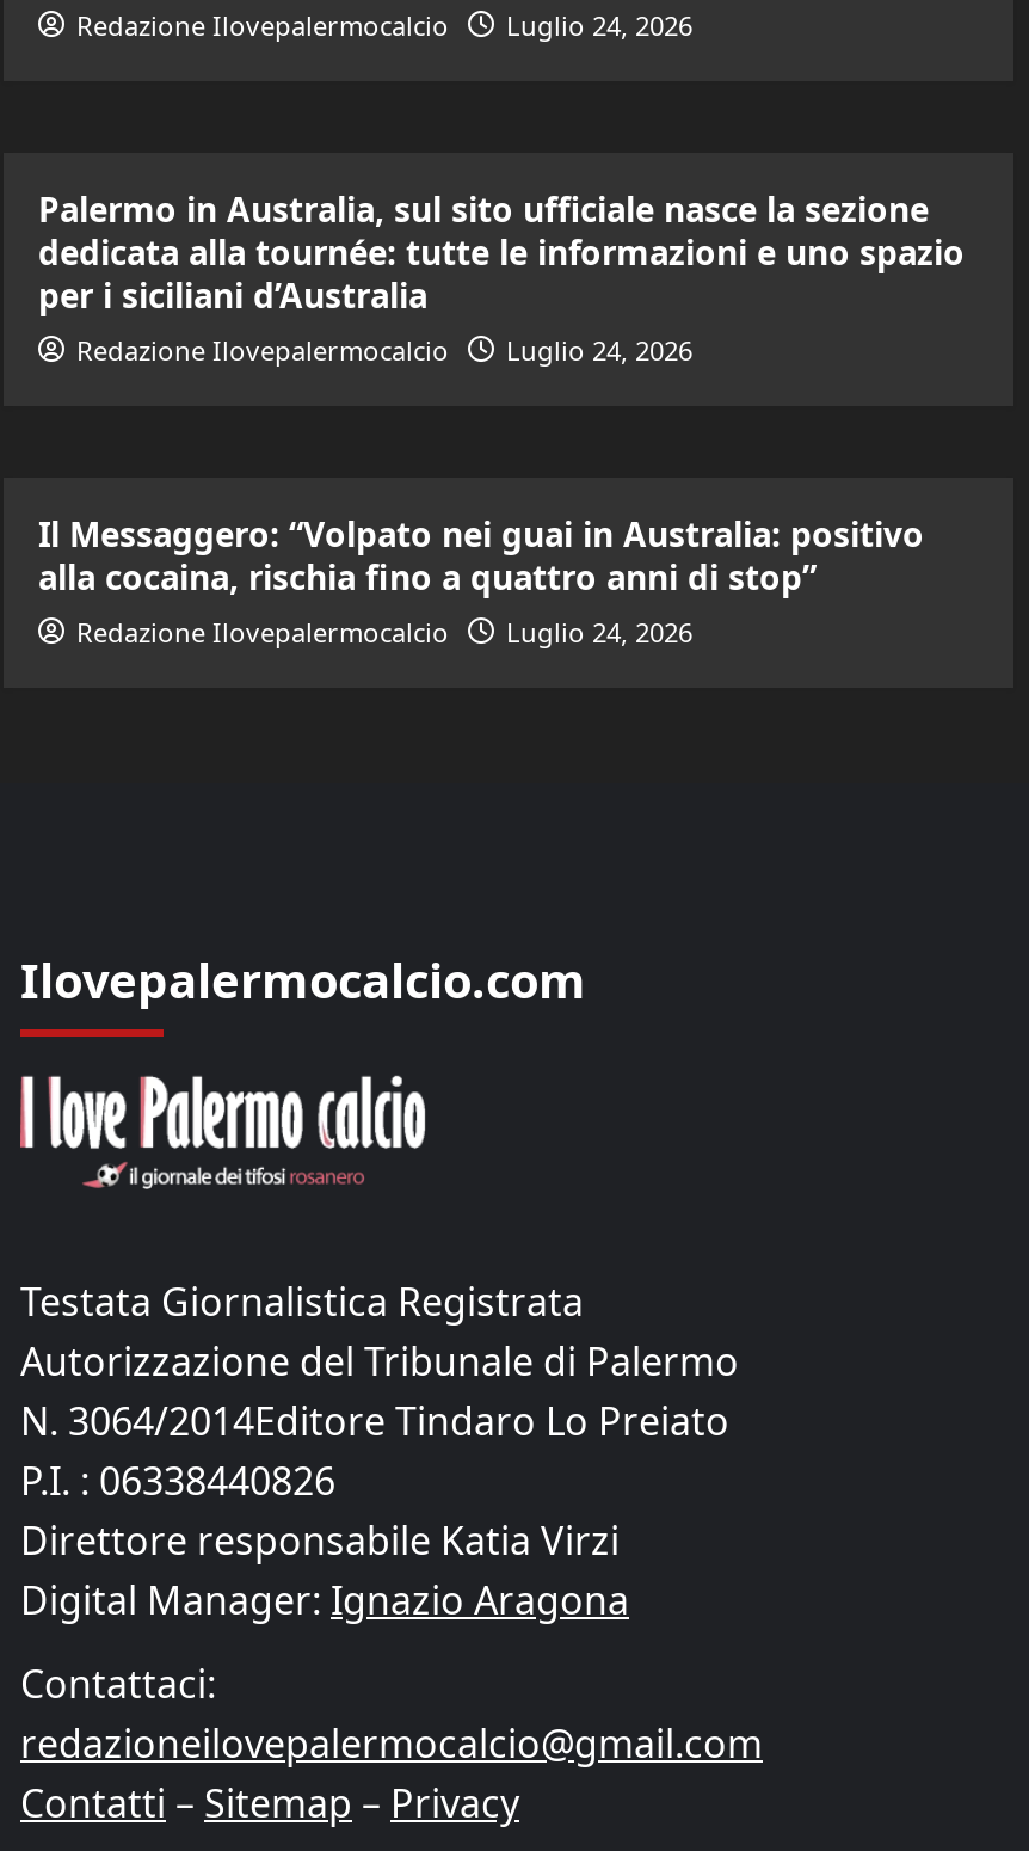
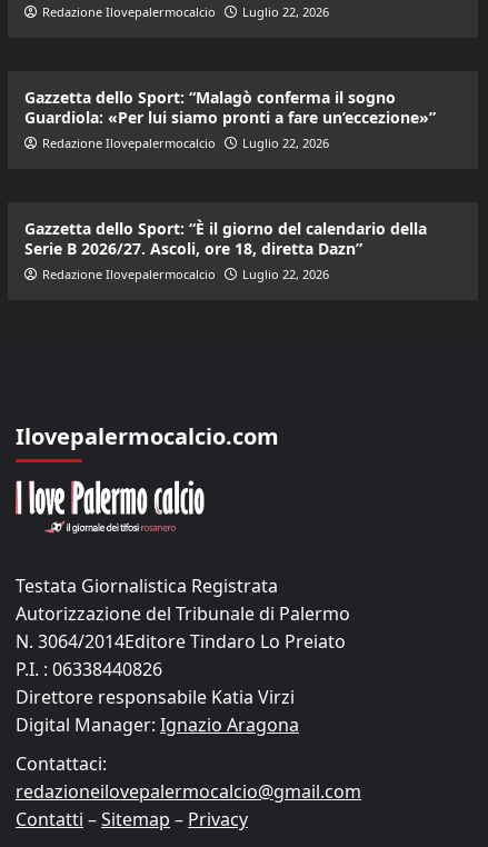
- Redazione Ilovepalermocalcio Luglio 24, 2026
+ Redazione Ilovepalermocalcio Luglio 22, 2026

- Palermo in Australia, sul sito ufficiale nasce la sezione
- dedicata alla tournée: tutte le informazioni e uno spazio
- per i siciliani d’Australia
+ Gazzetta dello Sport: “Malagò conferma il sogno
+ Guardiola: «Per lui siamo pronti a fare un’eccezione»”

- Redazione Ilovepalermocalcio Luglio 24, 2026
+ Redazione Ilovepalermocalcio Luglio 22, 2026

- Il Messaggero: “Volpato nei guai in Australia: positivo
- alla cocaina, rischia fino a quattro anni di stop”
+ Gazzetta dello Sport: “È il giorno del calendario della
+ Serie B 2026/27. Ascoli, ore 18, diretta Dazn”

- Redazione Ilovepalermocalcio Luglio 24, 2026
+ Redazione Ilovepalermocalcio Luglio 22, 2026
